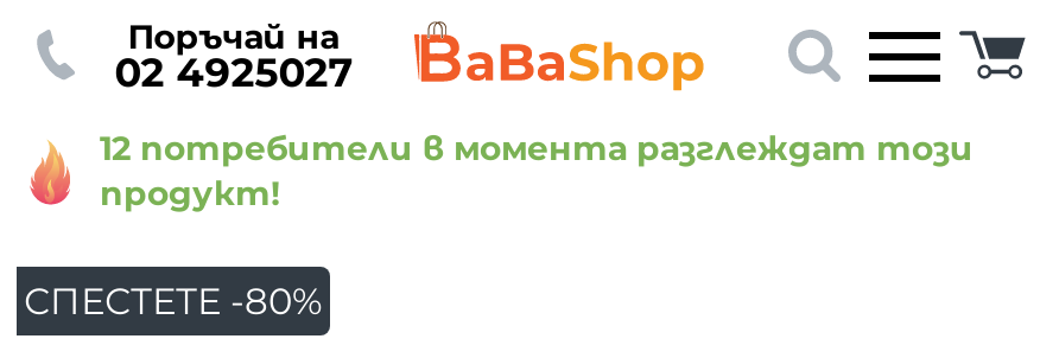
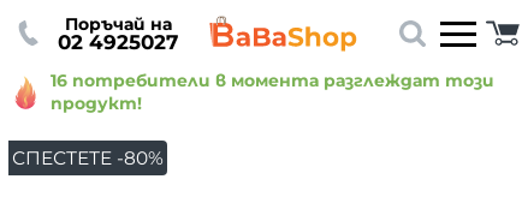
- 12 потребители в момента разглеждат този
+ 16 потребители в момента разглеждат този
